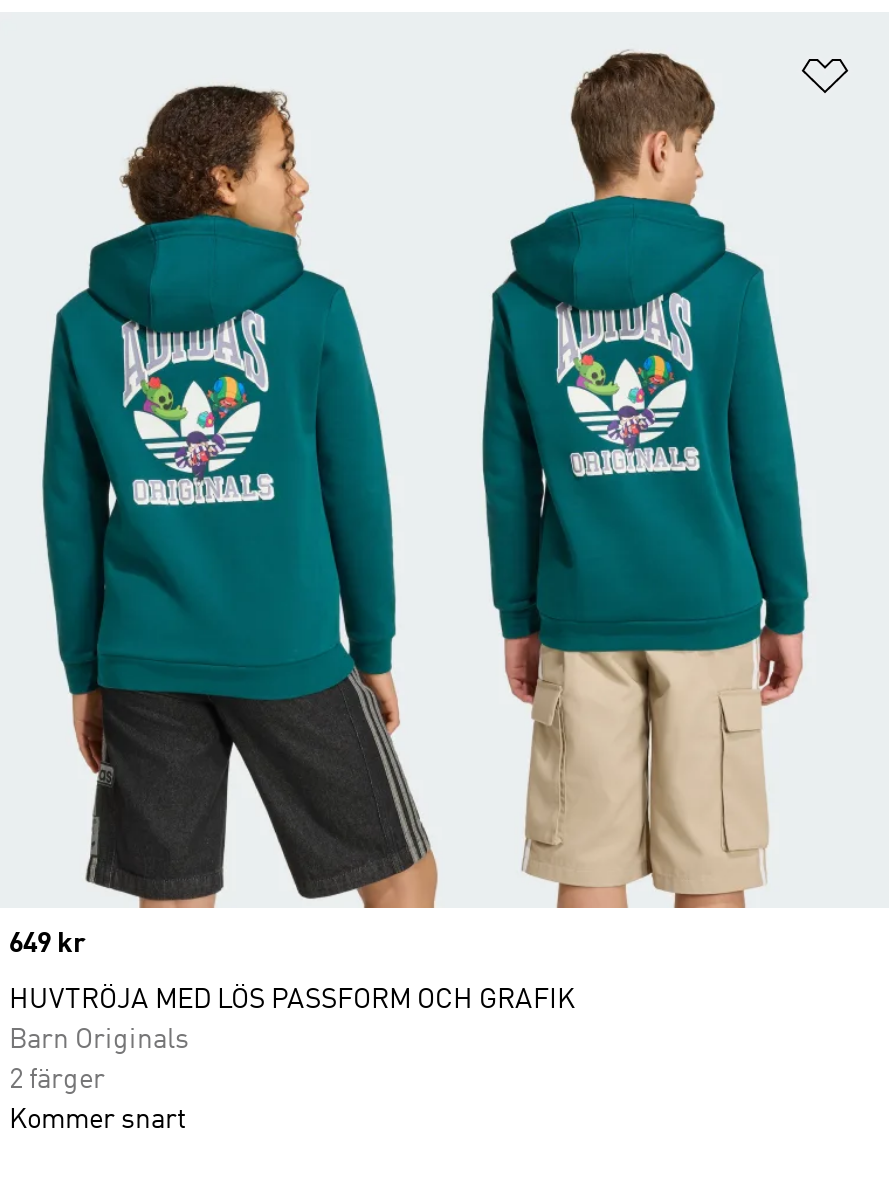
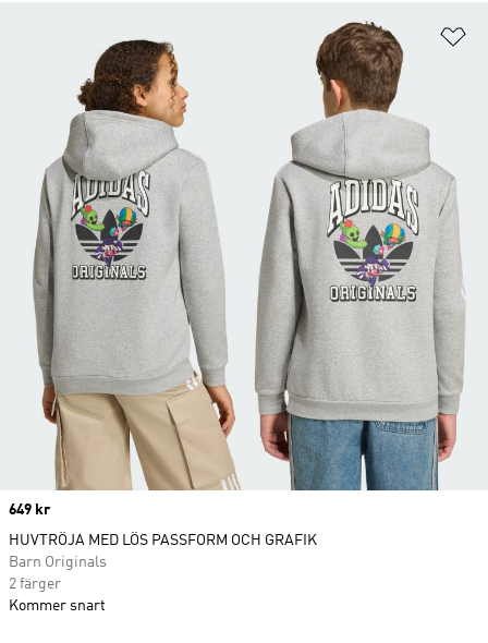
- [image]
+ [image]

- [image]
+ [image]
